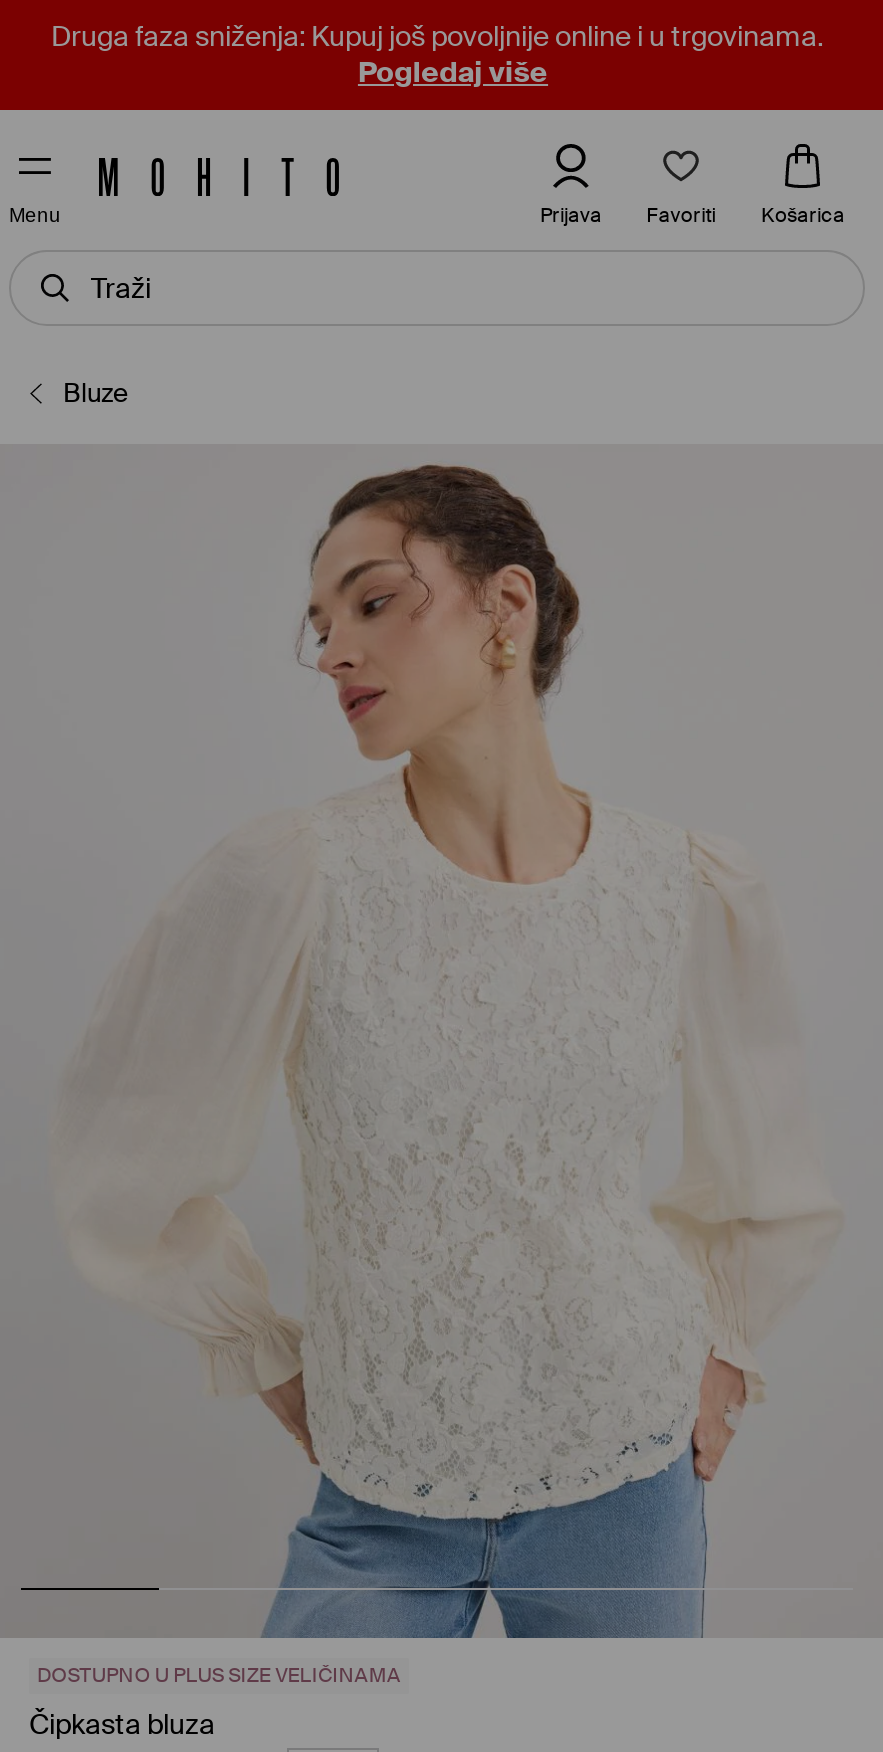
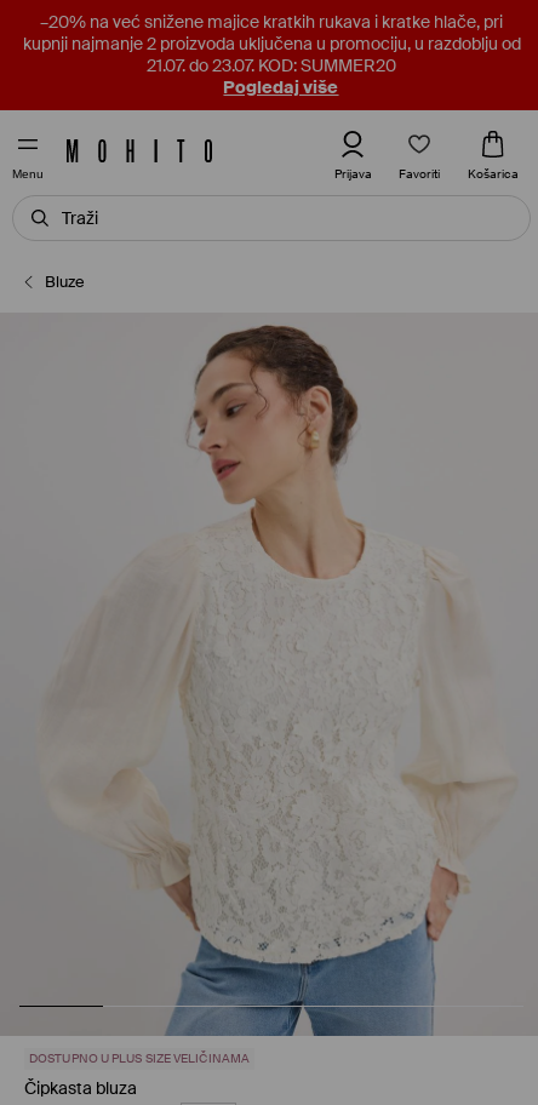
- Druga faza sniženja: Kupuj još povoljnije online i u trgovinama.
+ –20% na već snižene majice kratkih rukava i kratke hlače, pri
+ kupnji najmanje 2 proizvoda uključena u promociju, u razdoblju od
+ 21.07. do 23.07. KOD: SUMMER20
